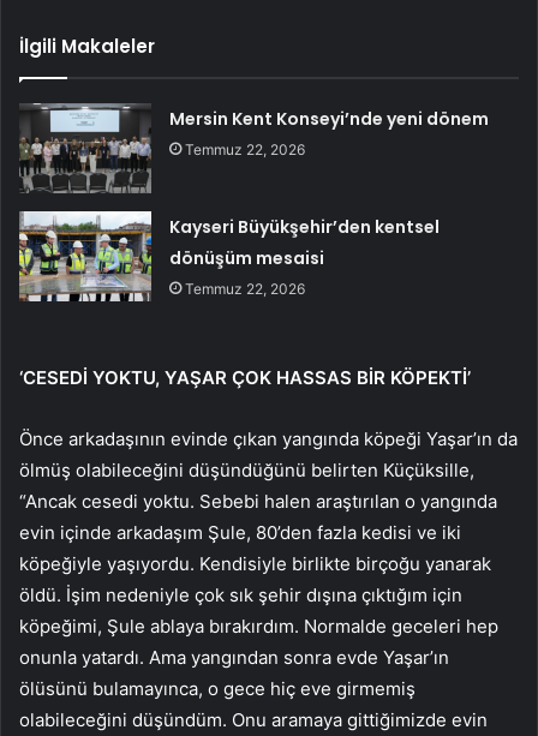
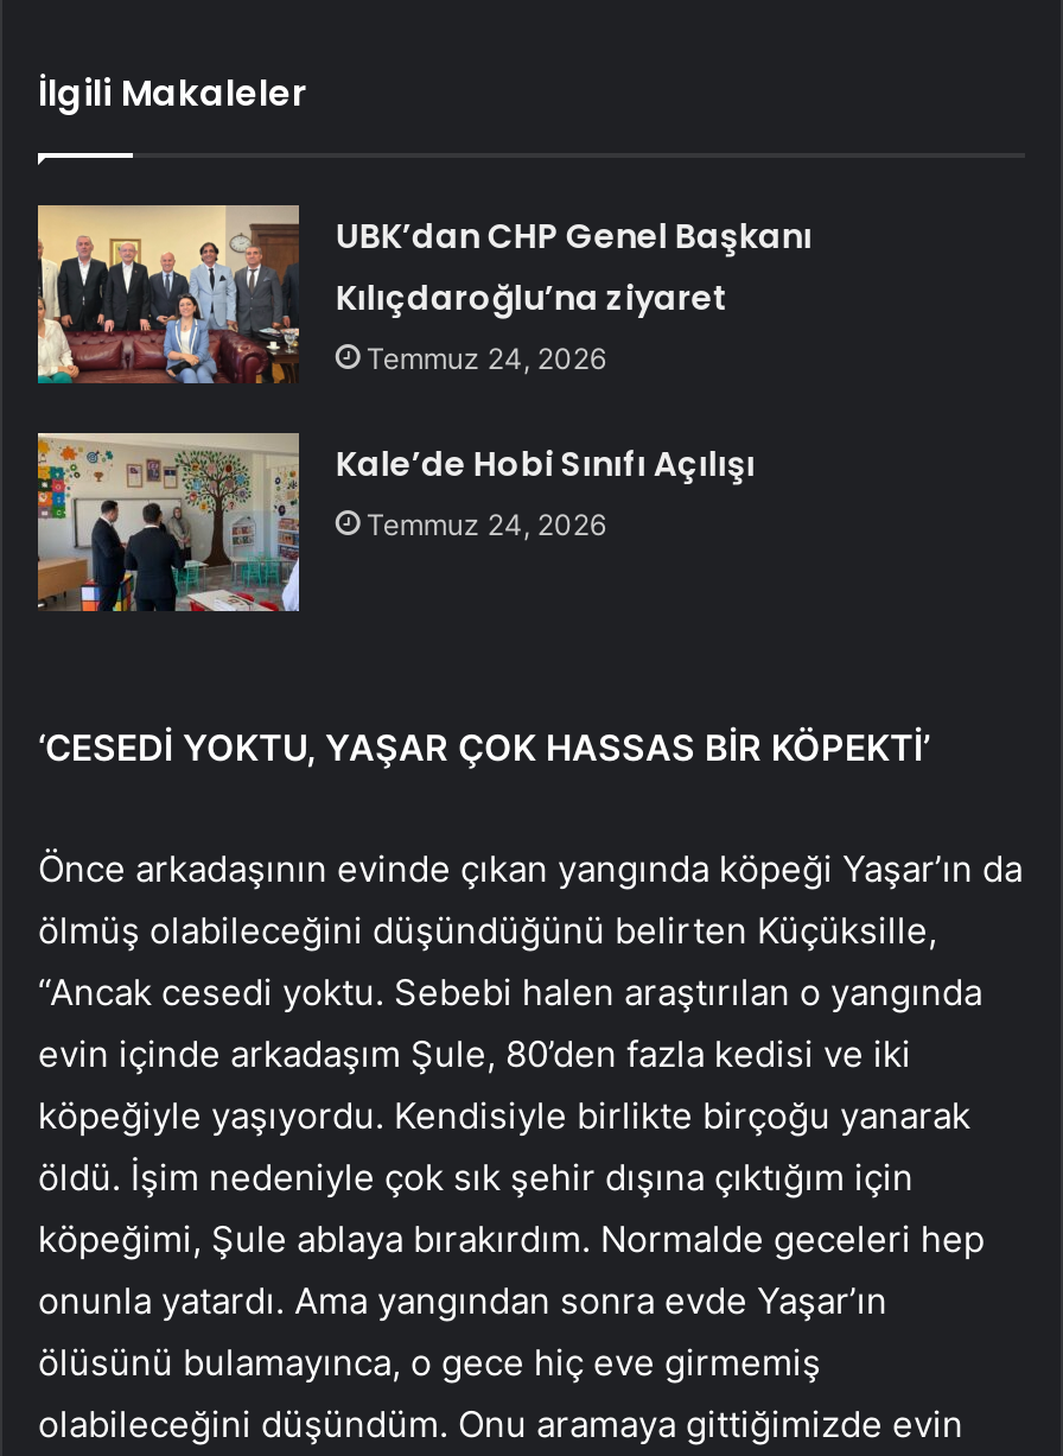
- [image]
- Mersin Kent Konseyi’nde yeni dönem
- Temmuz 22, 2026
+ [image]
+ UBK’dan CHP Genel Başkanı
+ Kılıçdaroğlu’na ziyaret
+ Temmuz 24, 2026

- [image]
- Kayseri Büyükşehir’den kentsel
- dönüşüm mesaisi
- Temmuz 22, 2026
+ [image]
+ Kale’de Hobi Sınıfı Açılışı
+ Temmuz 24, 2026
